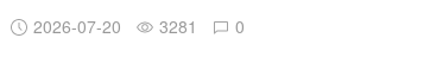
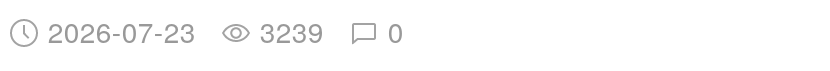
- 2026-07-20
- 3281
+ 2026-07-23
+ 3239
